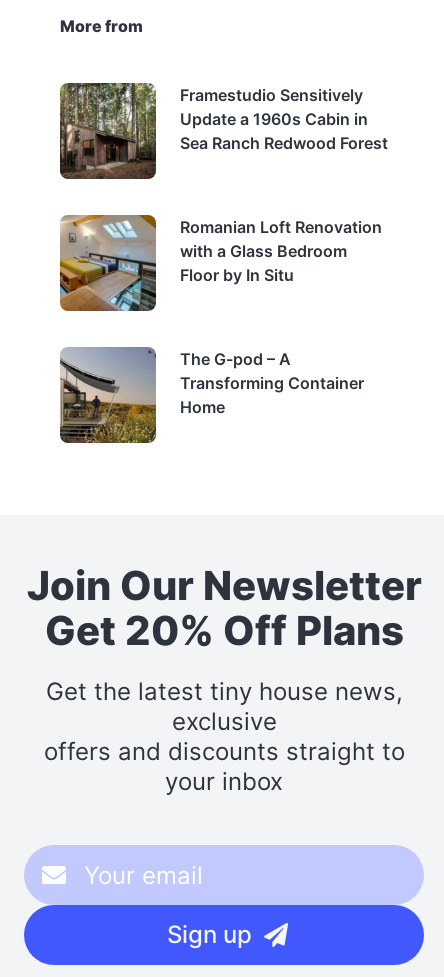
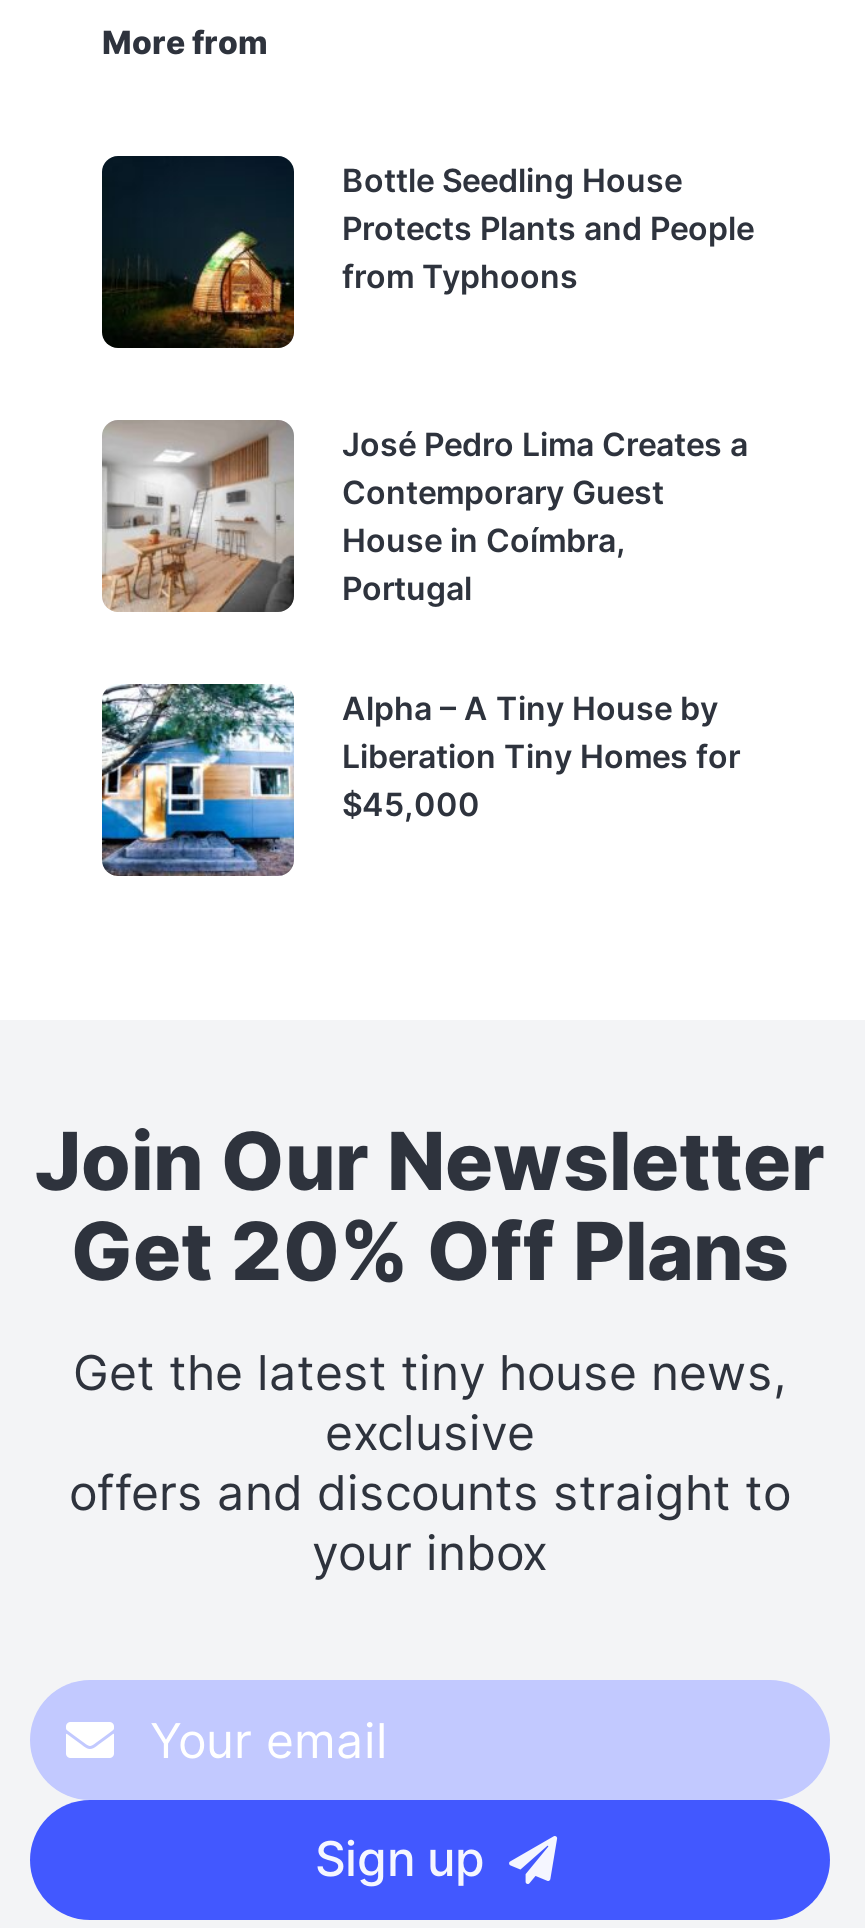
- [image]
- Framestudio Sensitively
- Update a 1960s Cabin in
- Sea Ranch Redwood Forest
+ [image]
+ Bottle Seedling House
+ Protects Plants and People
+ from Typhoons

- [image]
- Romanian Loft Renovation
- with a Glass Bedroom
- Floor by In Situ
+ [image]
+ José Pedro Lima Creates a
+ Contemporary Guest
+ House in Coímbra,
+ Portugal

- [image]
- The G-pod – A
- Transforming Container
- Home
+ [image]
+ Alpha – A Tiny House by
+ Liberation Tiny Homes for
+ $45,000
